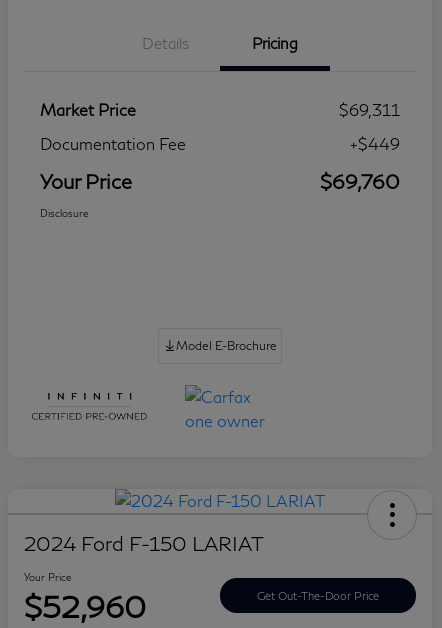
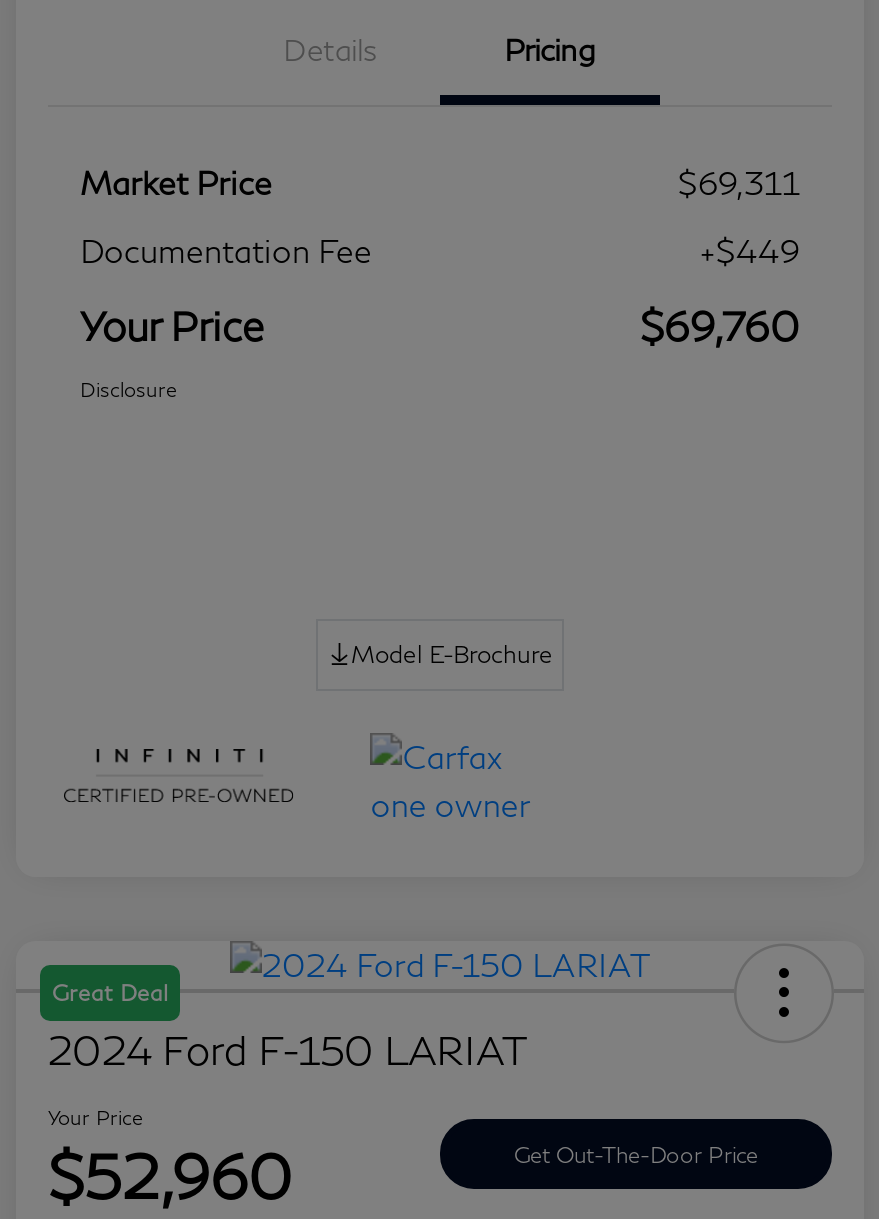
+ Great Deal
